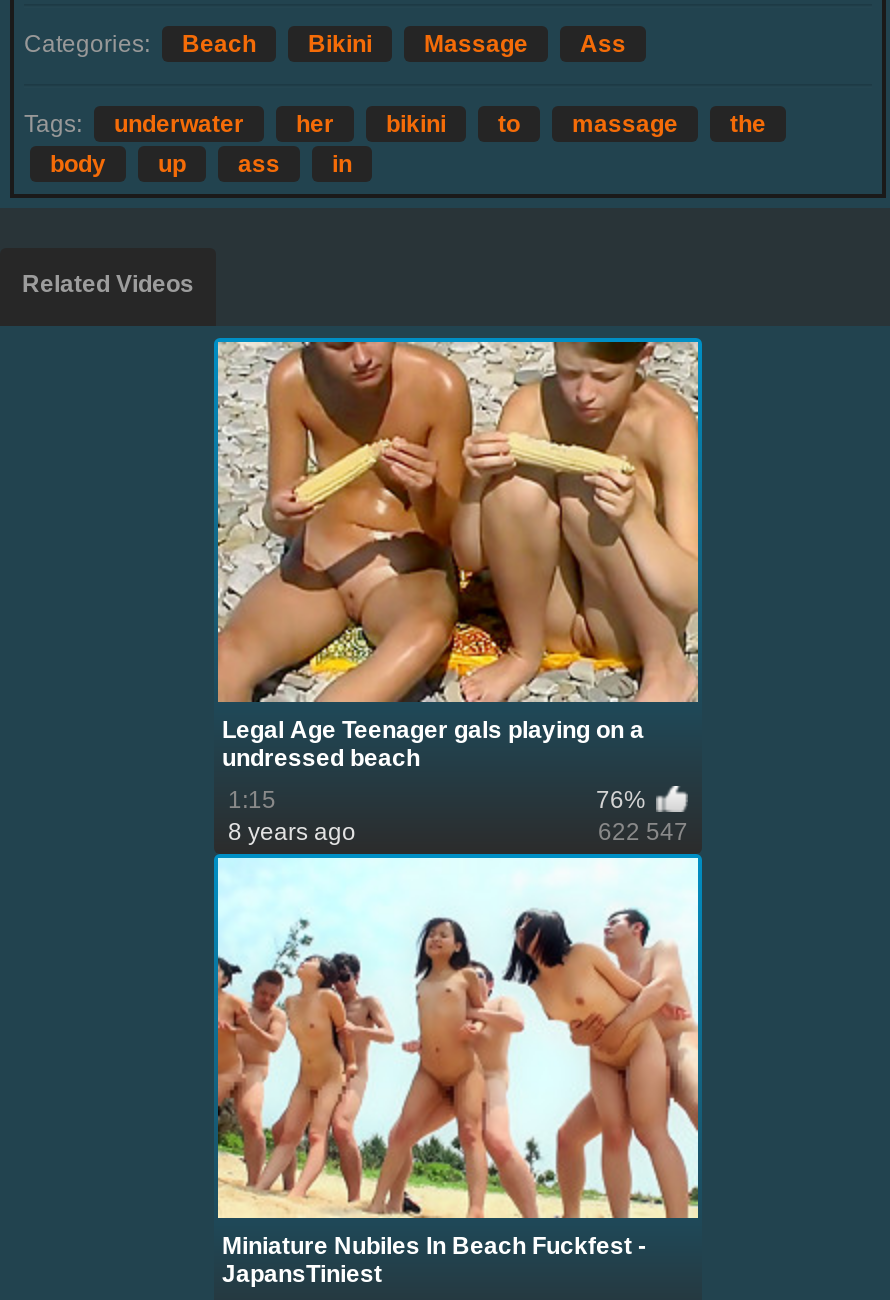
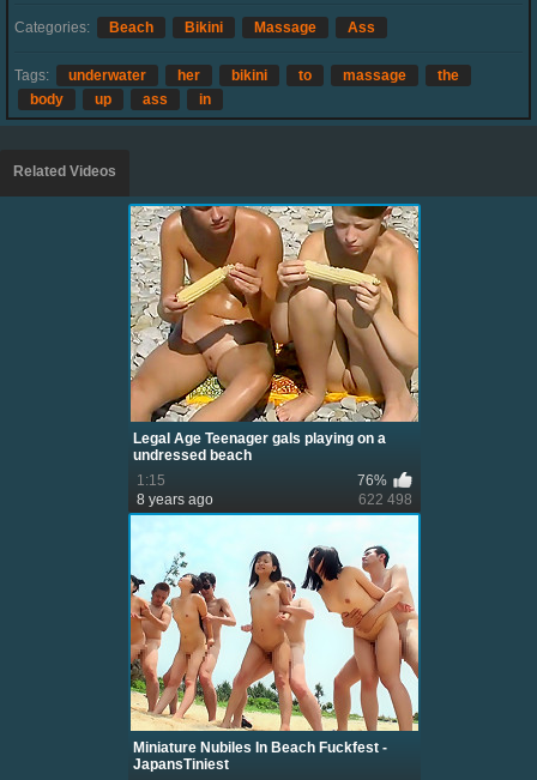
- 622 547
+ 622 498
